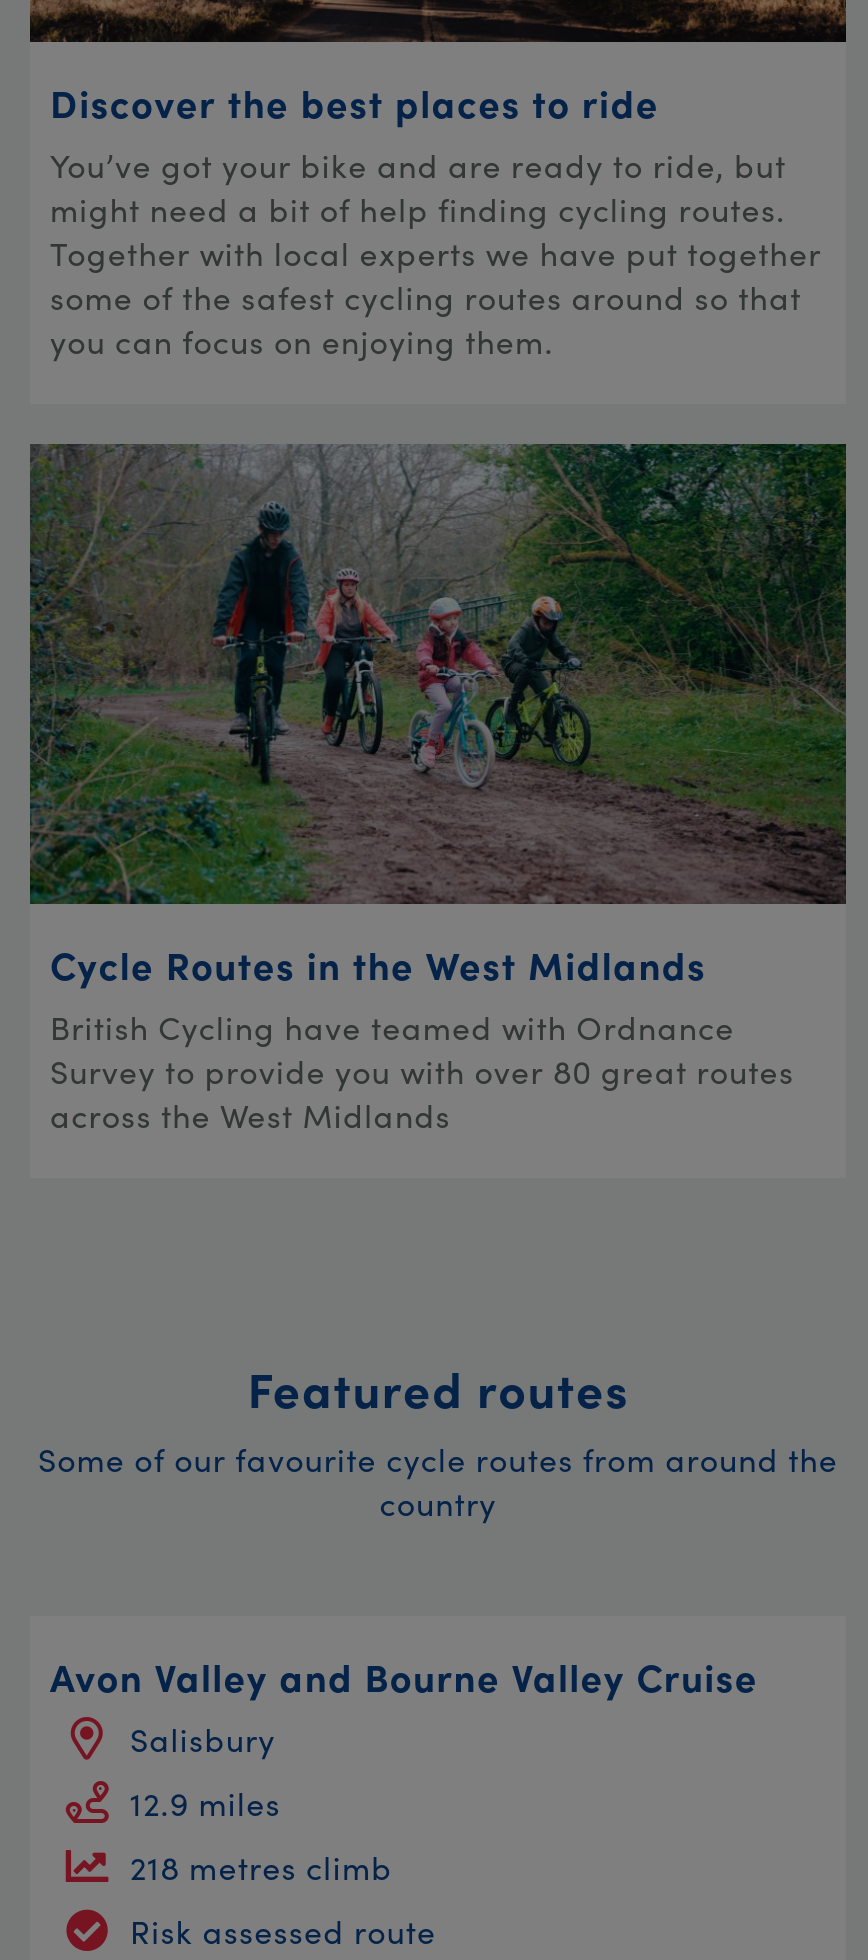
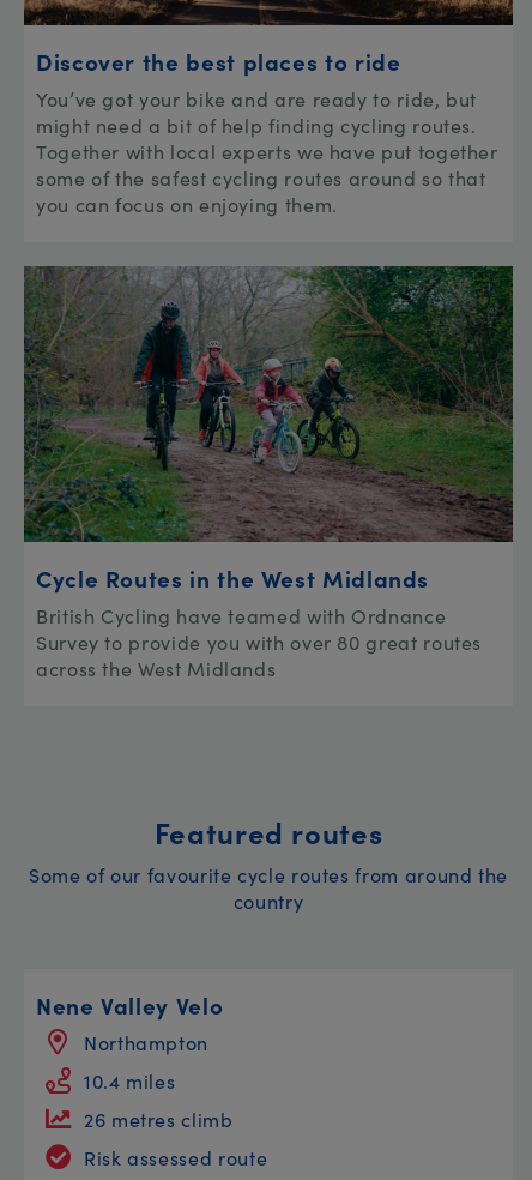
- Avon Valley and Bourne Valley Cruise
- Salisbury
+ Nene Valley Velo
+ Northampton

- 12.9 miles
+ 10.4 miles

- 218 metres climb
+ 26 metres climb
